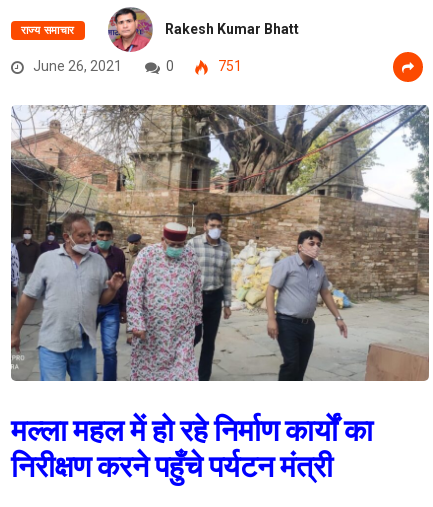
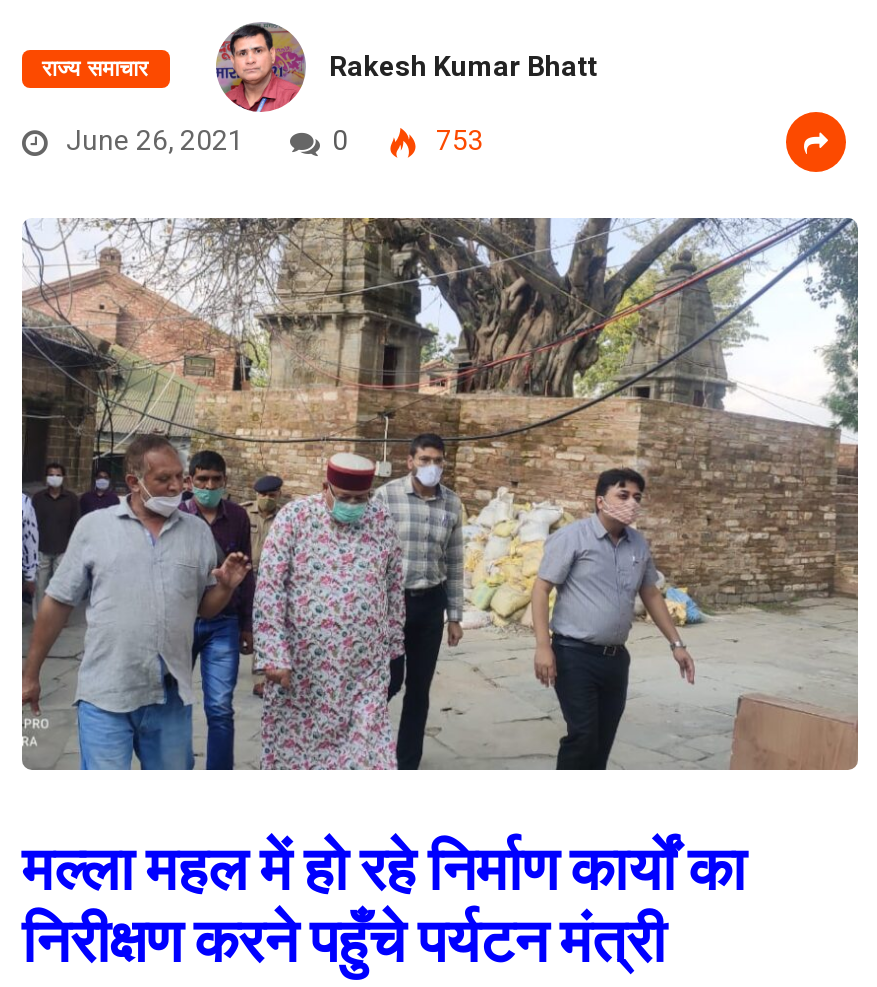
- 751
+ 753
